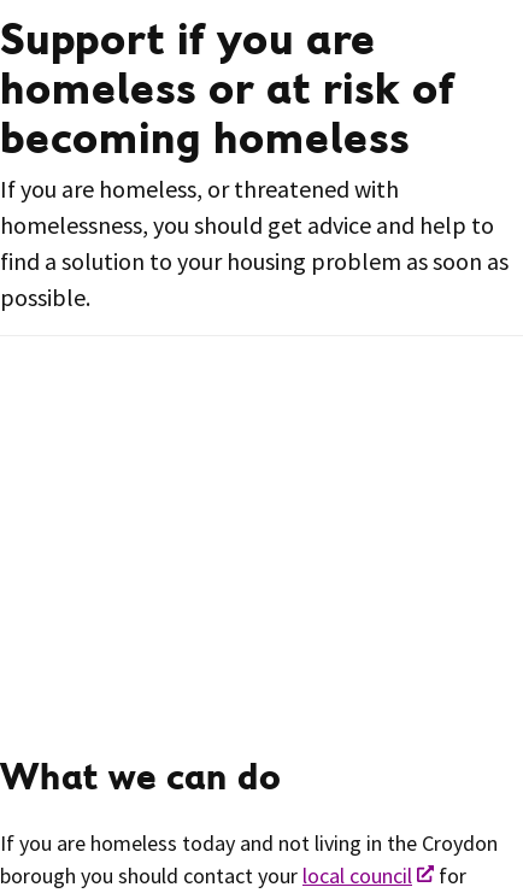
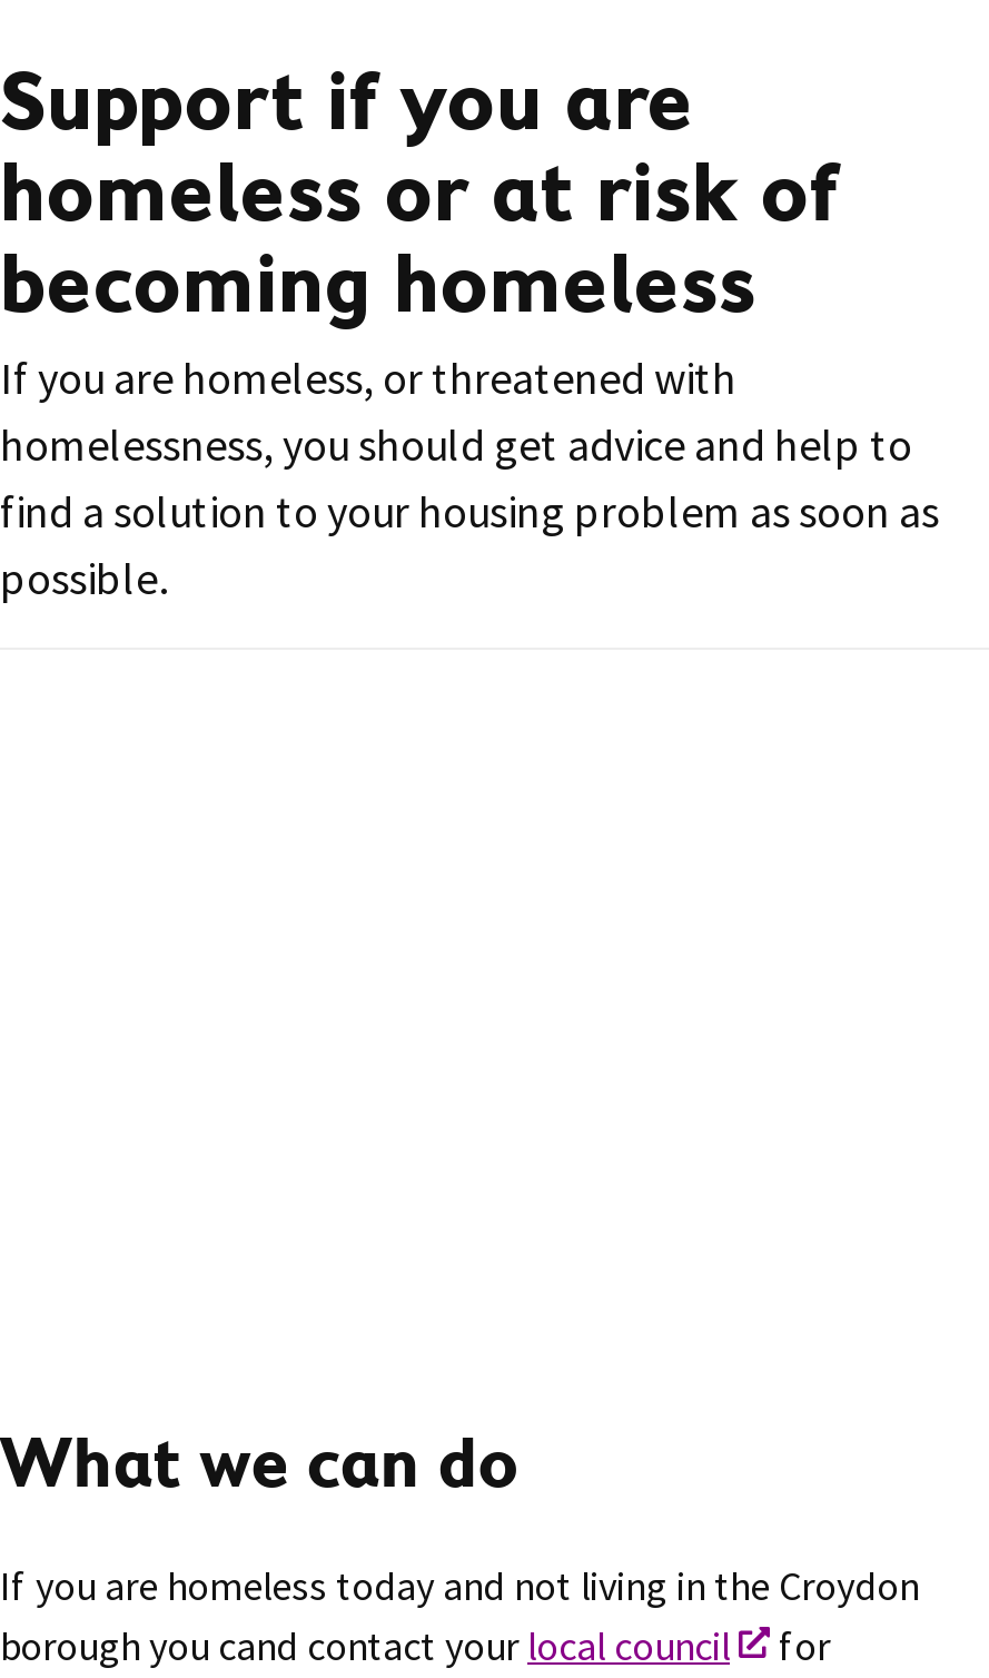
- borough you should contact your local council
+ borough you cand contact your local council
